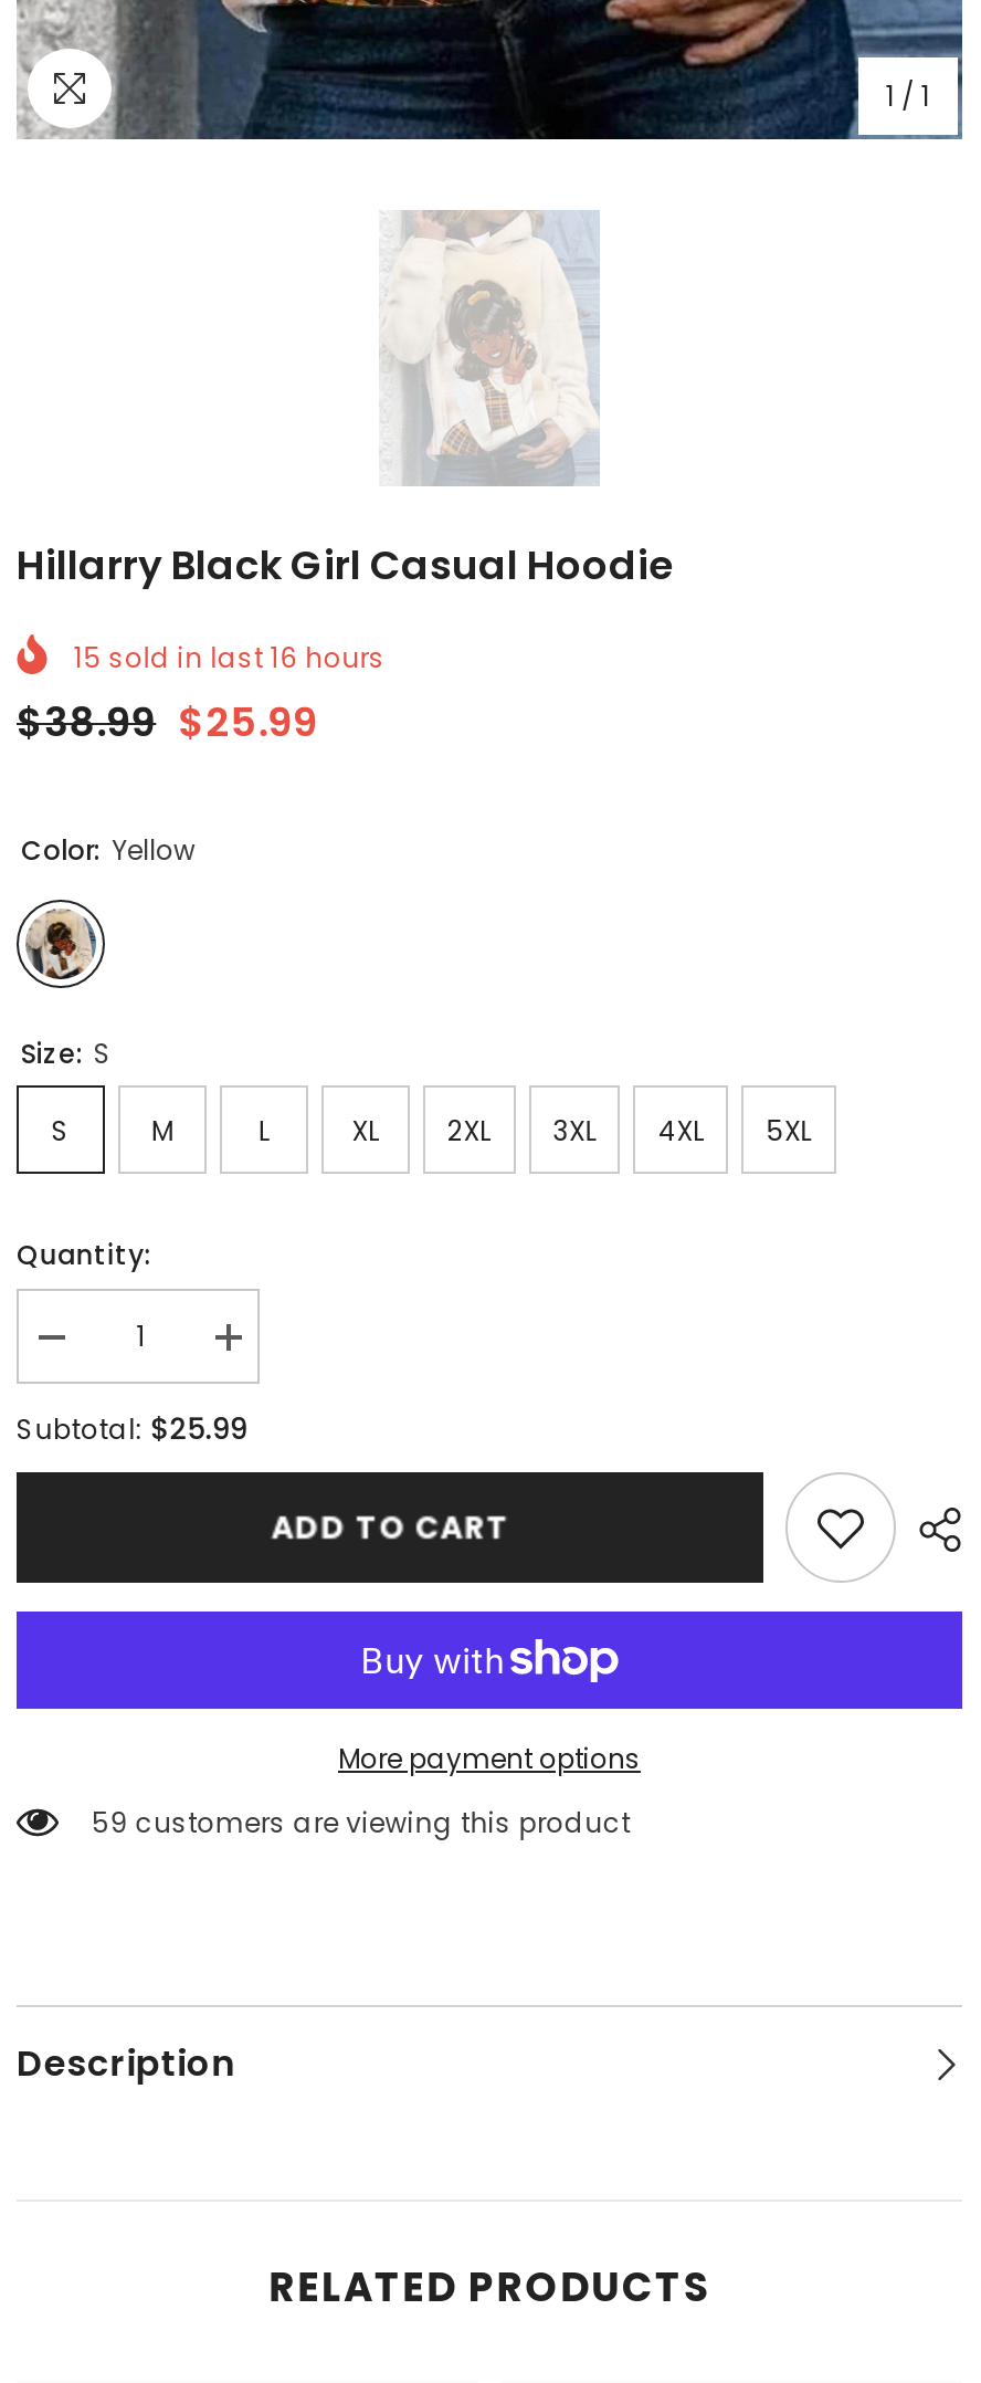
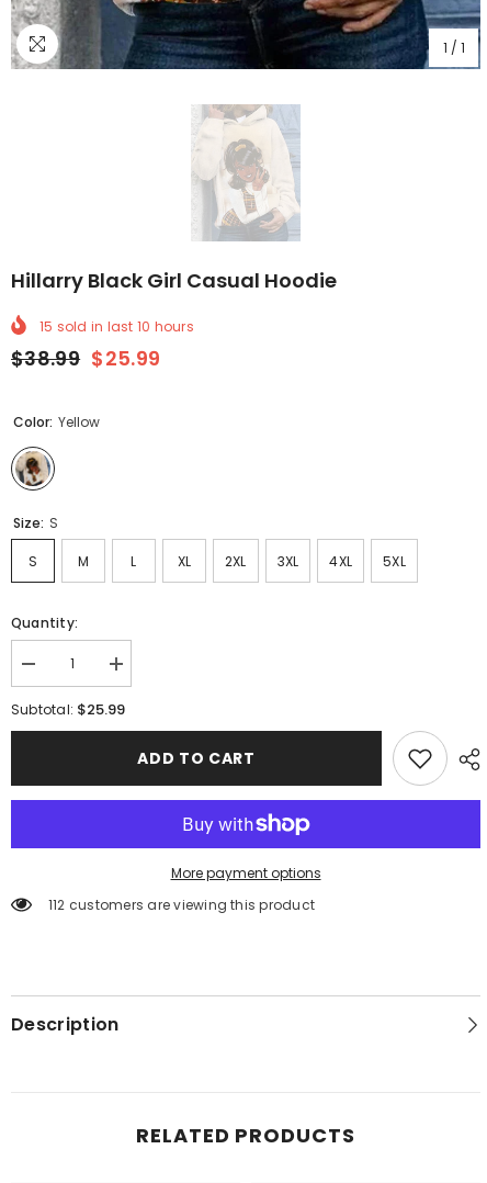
- 15 sold in last 16 hours
+ 15 sold in last 10 hours

- 59 customers are viewing this product
+ 112 customers are viewing this product
